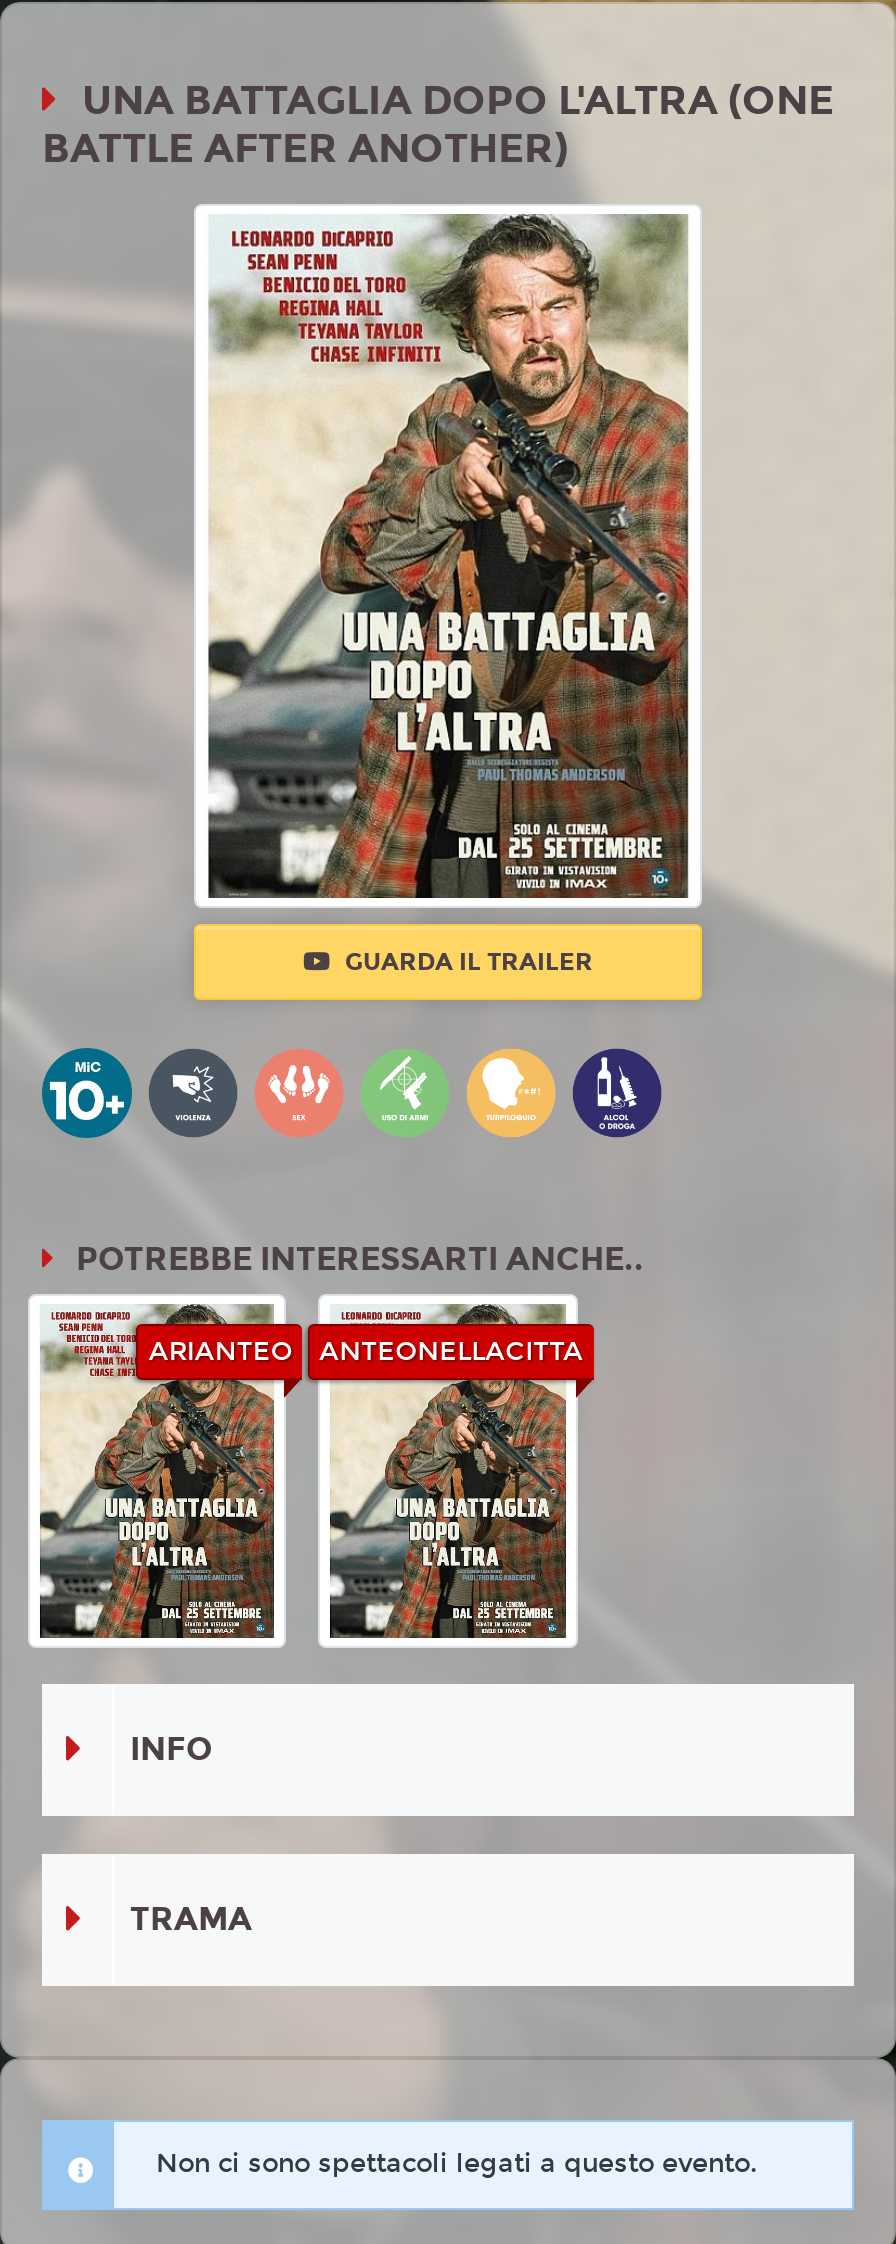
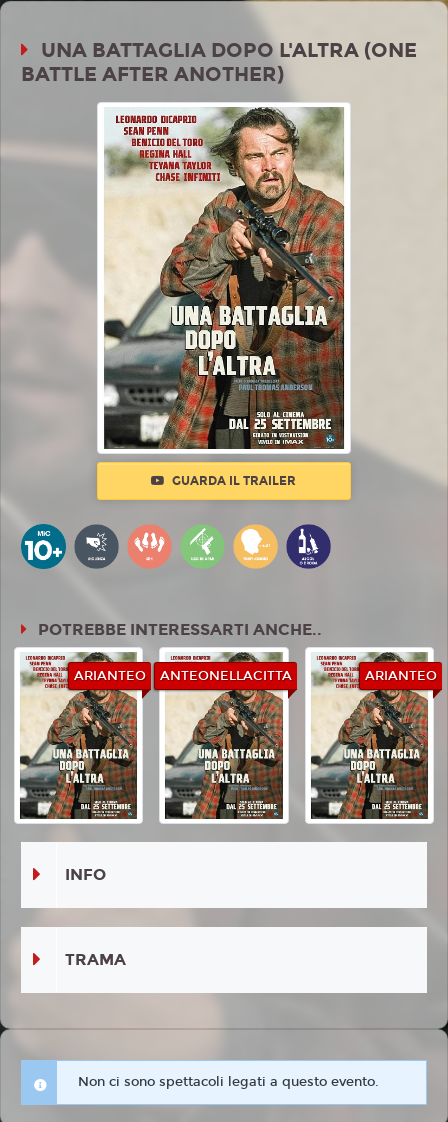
+ [image]
+ ARIANTEO
